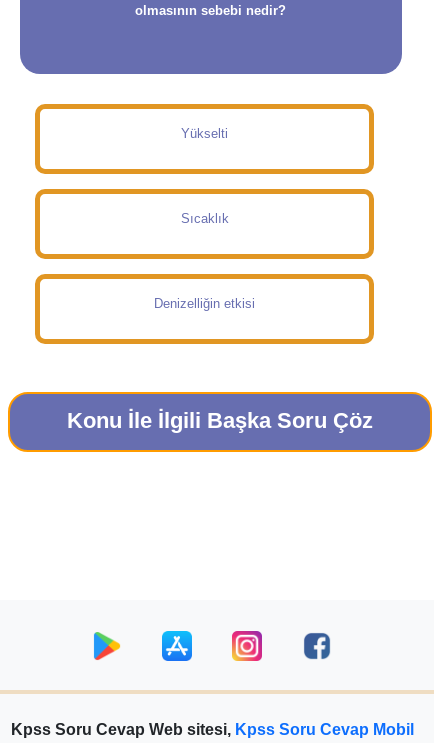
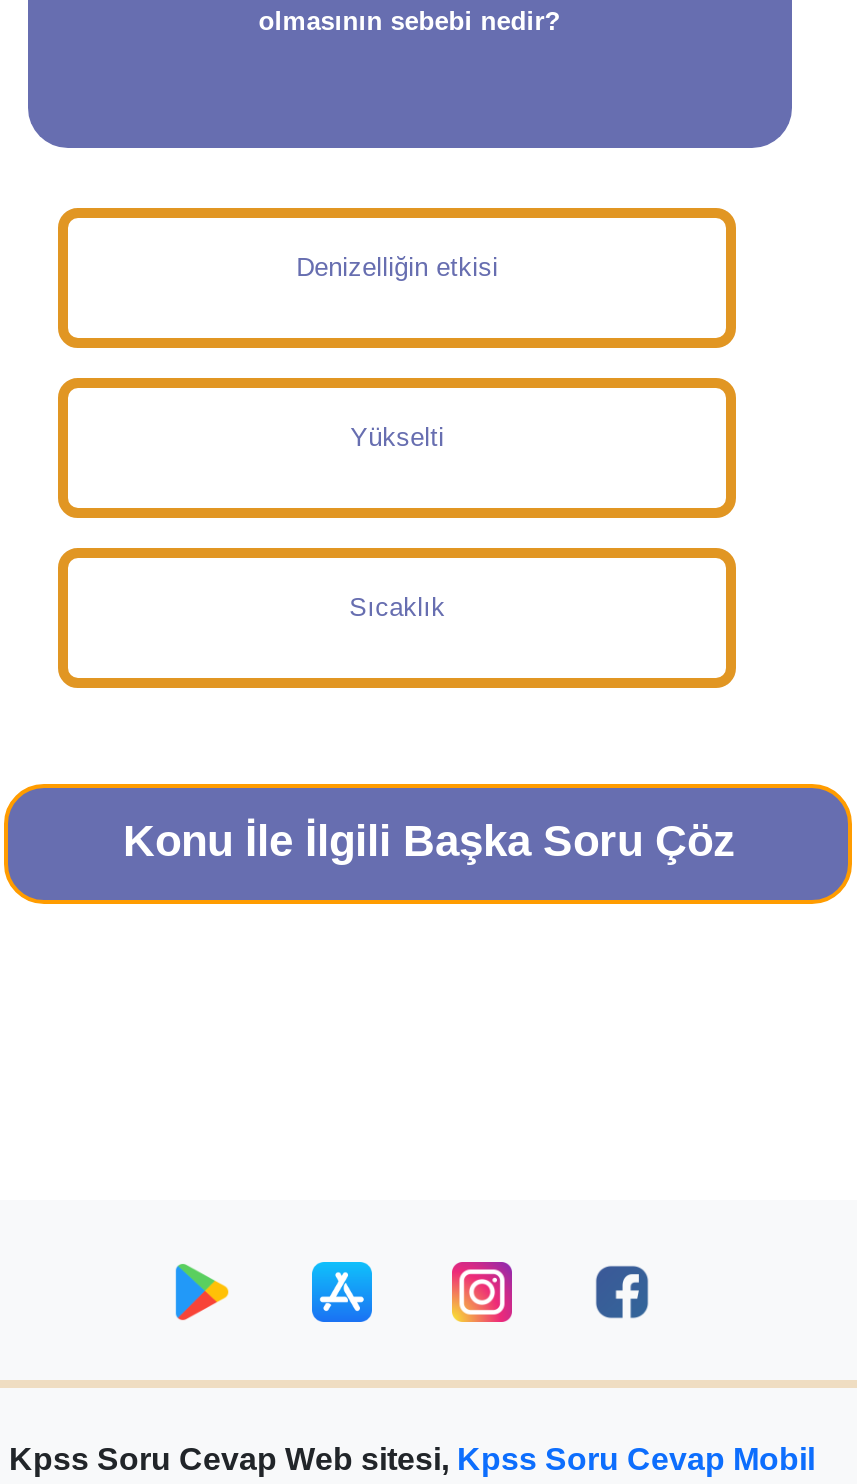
moved down: Yükselti | Sıcaklık

moved up: Denizelliğin etkisi
